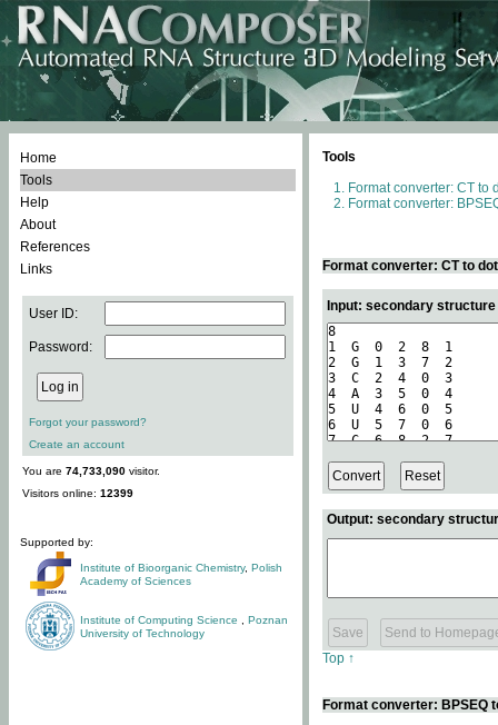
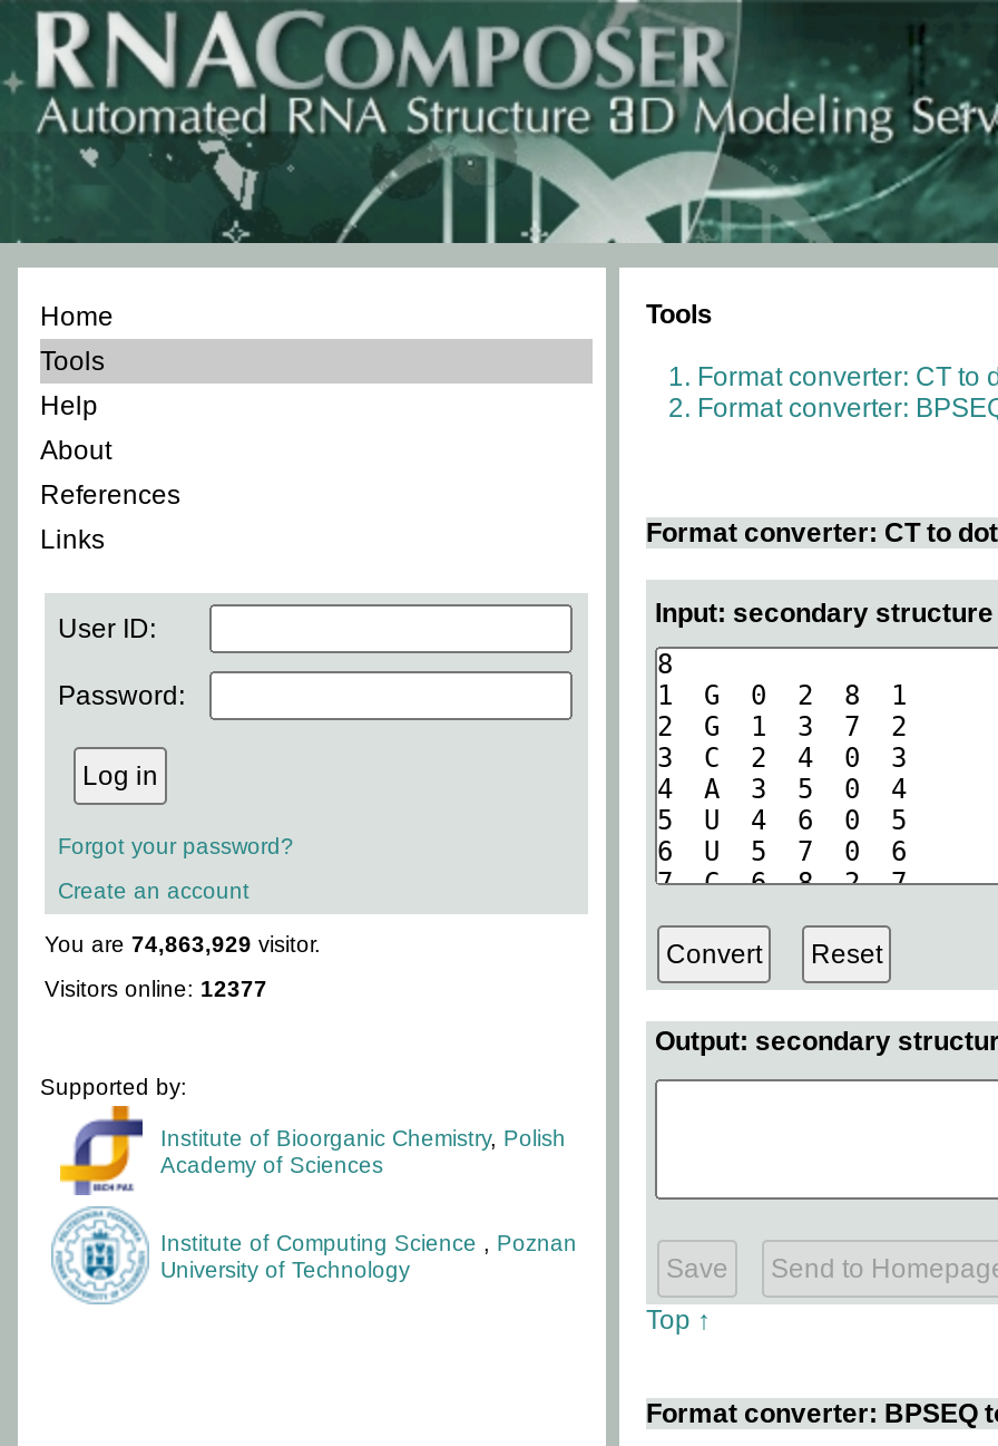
- You are 74,733,090 visitor.
+ You are 74,863,929 visitor.

- Visitors online: 12399
+ Visitors online: 12377
